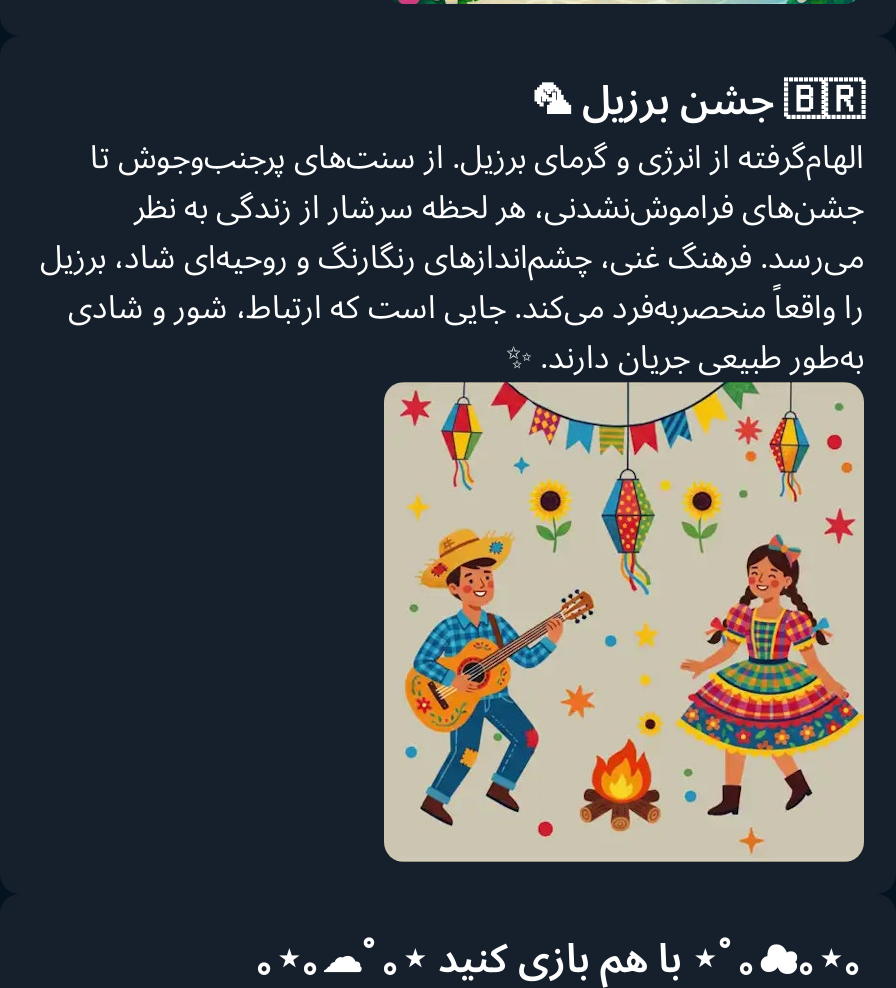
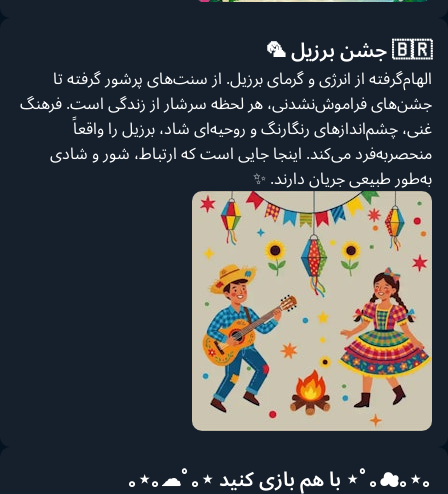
- الهام‌گرفته از انرژی و گرمای برزیل. از سنت‌های پرجنب‌وجوش تا
- جشن‌های فراموش‌نشدنی، هر لحظه سرشار از زندگی به نظر
- می‌رسد. فرهنگ غنی، چشم‌اندازهای رنگارنگ و روحیه‌ای شاد، برزیل
- را واقعاً منحصربه‌فرد می‌کند. جایی است که ارتباط، شور و شادی
+ الهام‌گرفته از انرژی و گرمای برزیل. از سنت‌های پرشور گرفته تا
+ جشن‌های فراموش‌نشدنی، هر لحظه سرشار از زندگی است. فرهنگ
+ غنی، چشم‌اندازهای رنگارنگ و روحیه‌ای شاد، برزیل را واقعاً
+ منحصربه‌فرد می‌کند. اینجا جایی است که ارتباط، شور و شادی
